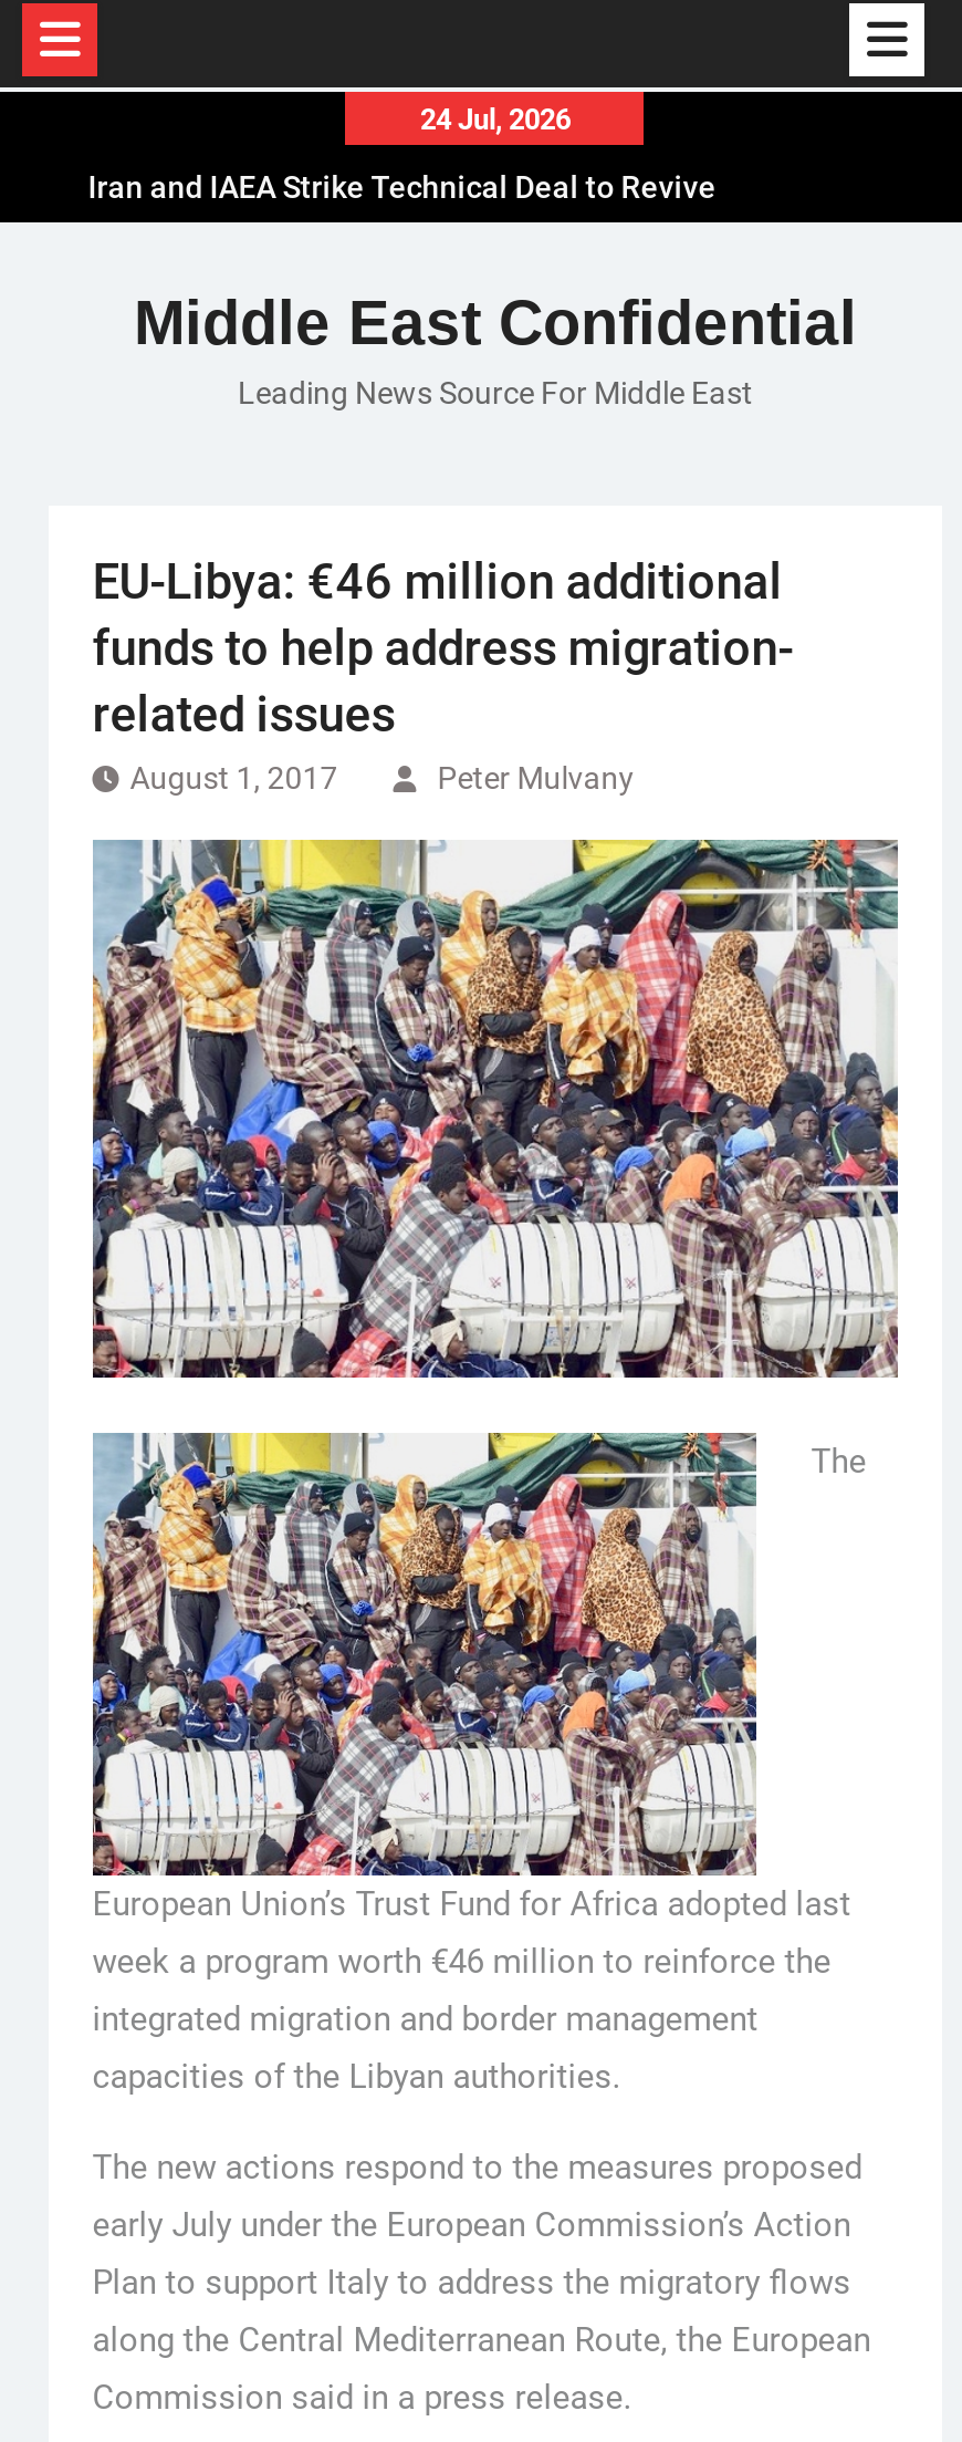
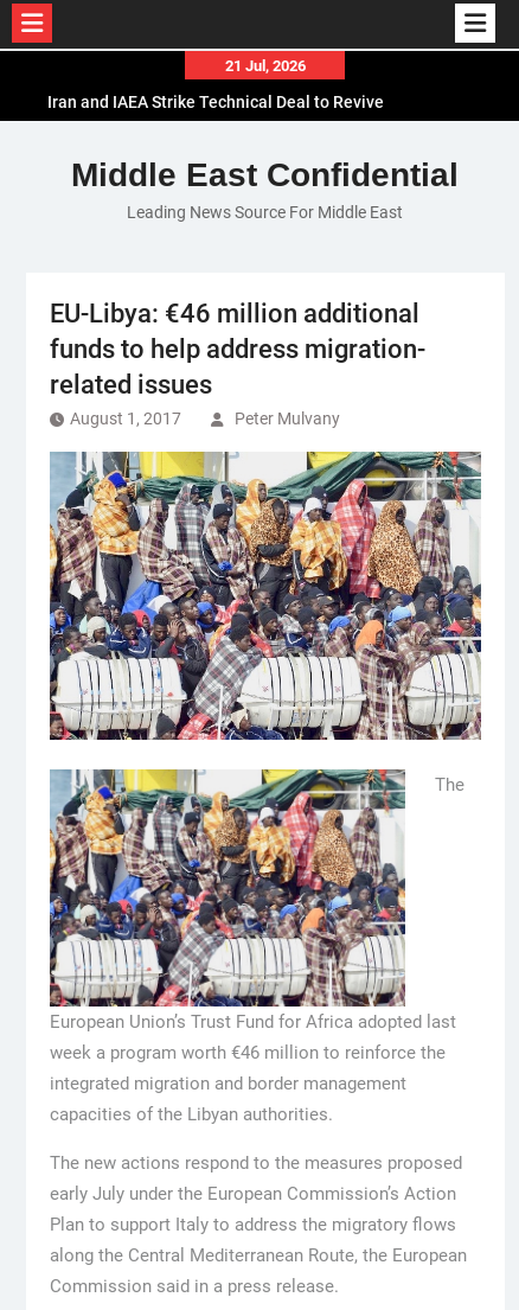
- 24 Jul, 2026
+ 21 Jul, 2026
